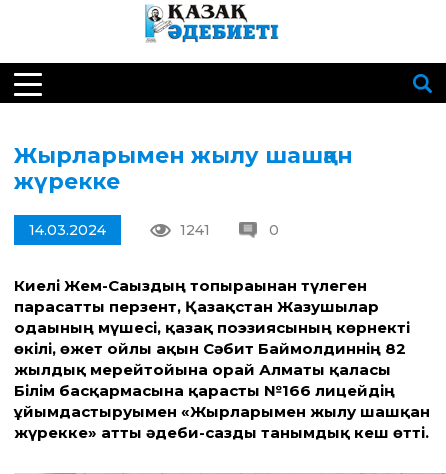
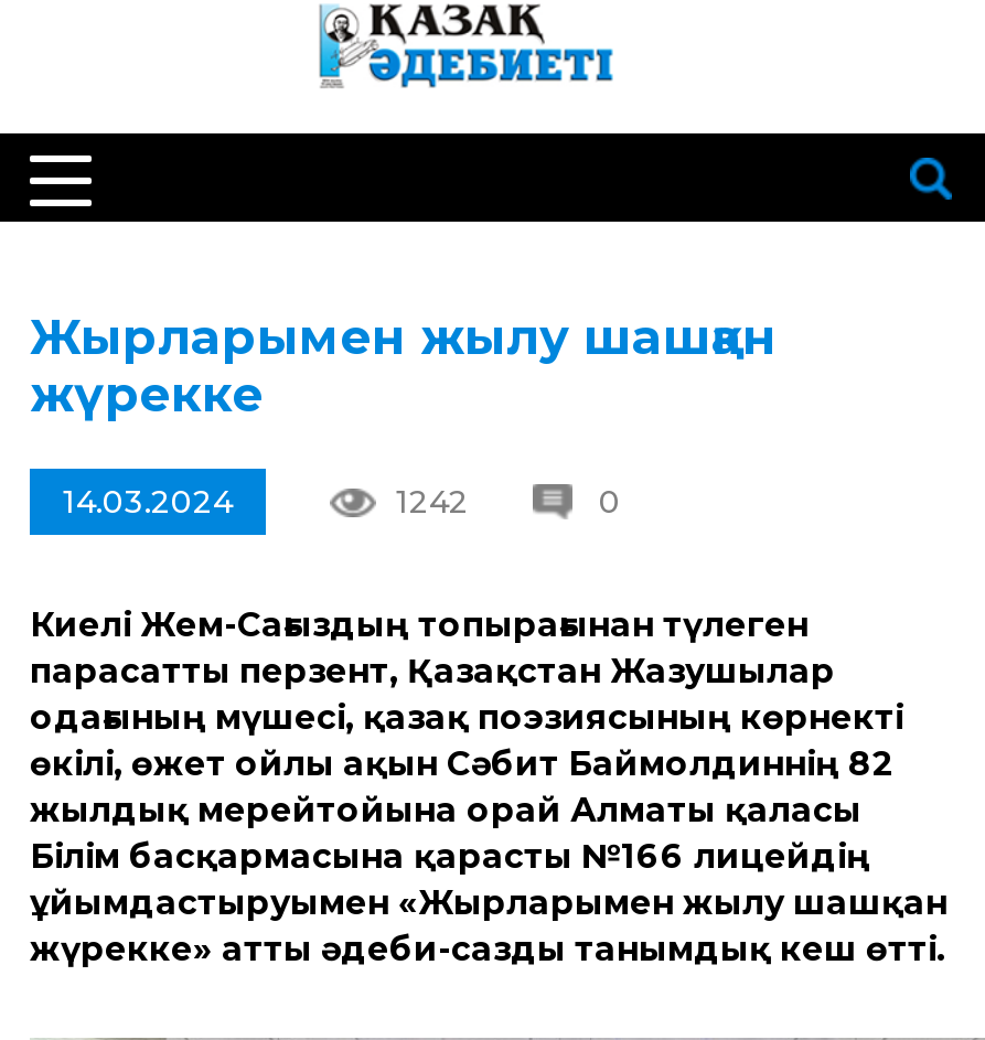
- 1241
+ 1242
